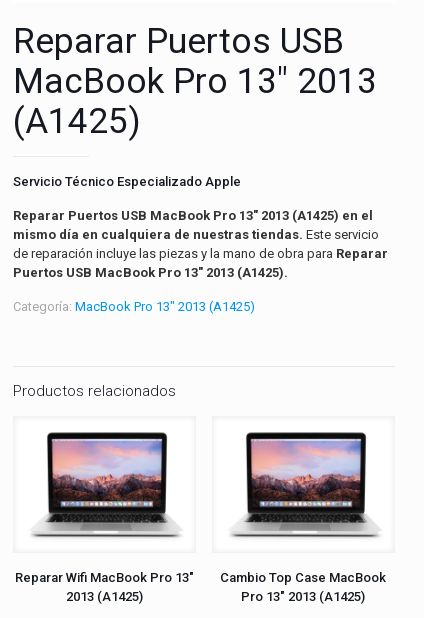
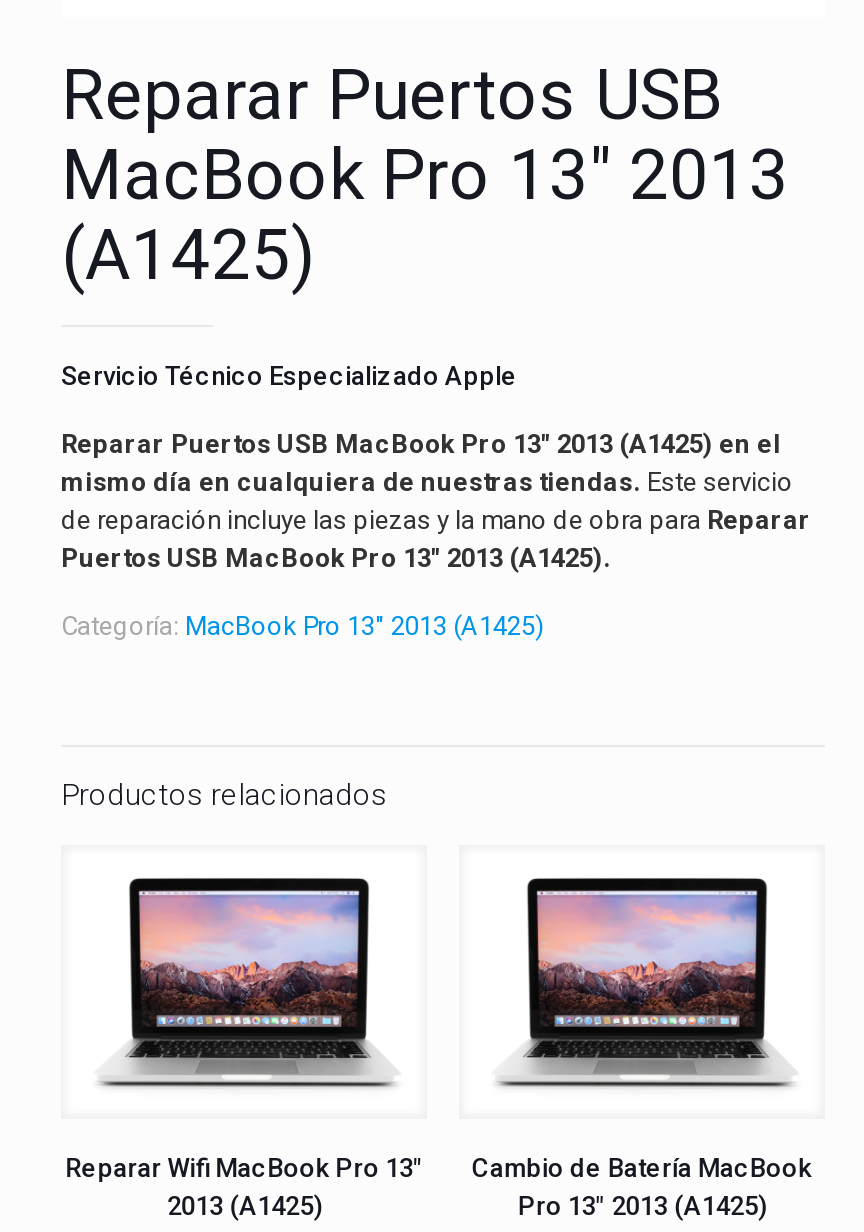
- Cambio Top Case MacBook
+ Cambio de Batería MacBook
